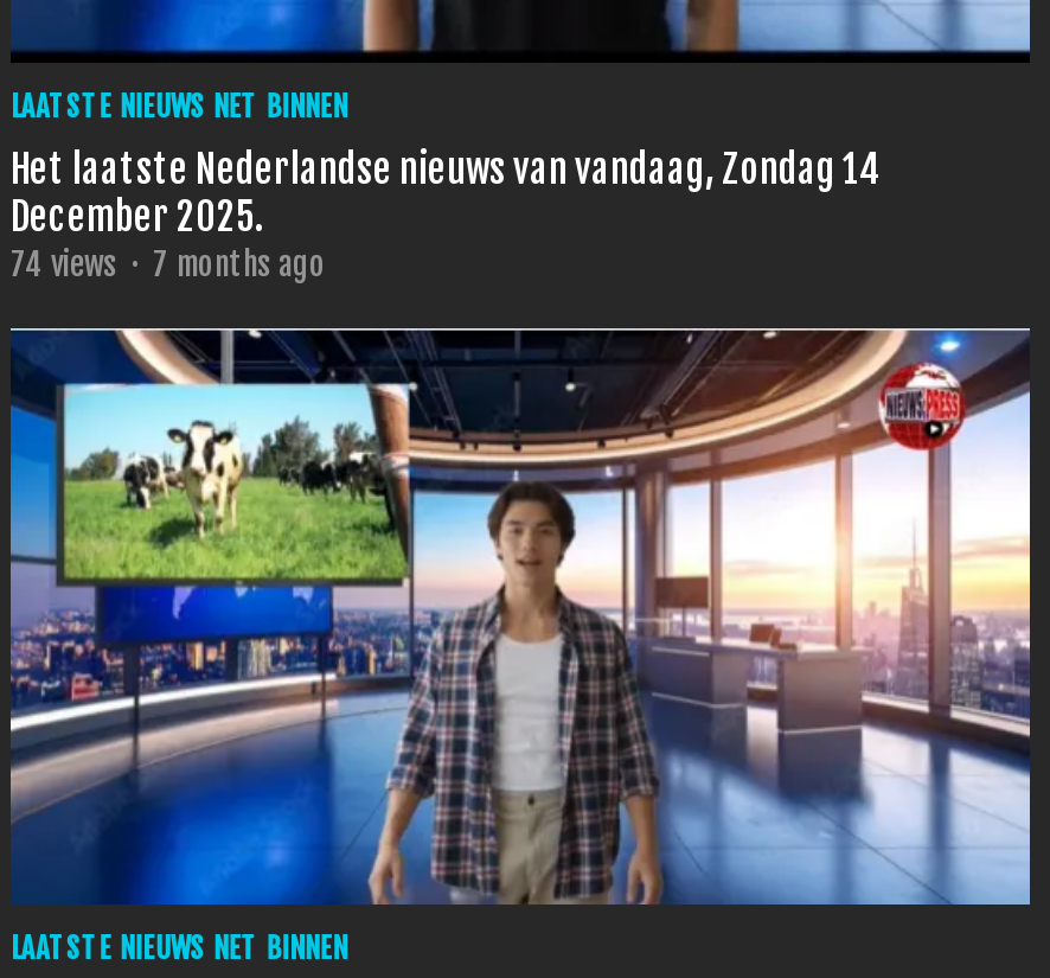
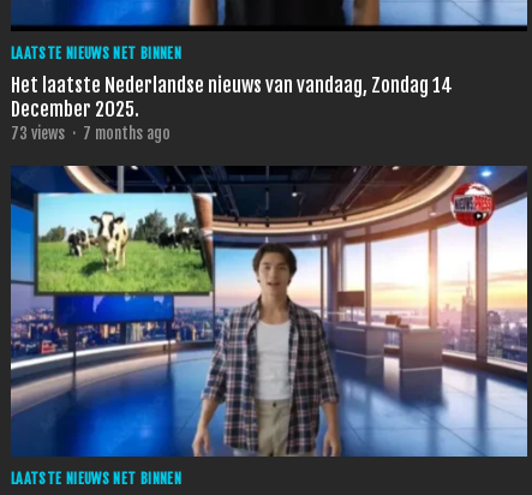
- 74 views · 7 months ago
+ 73 views · 7 months ago
